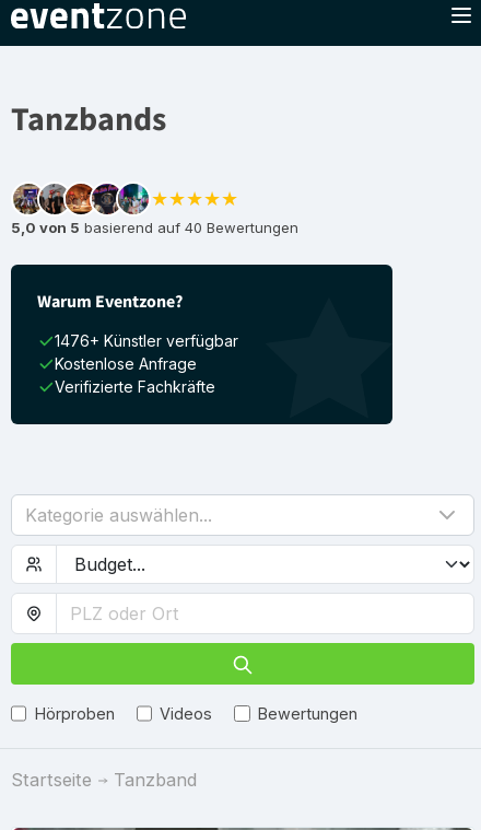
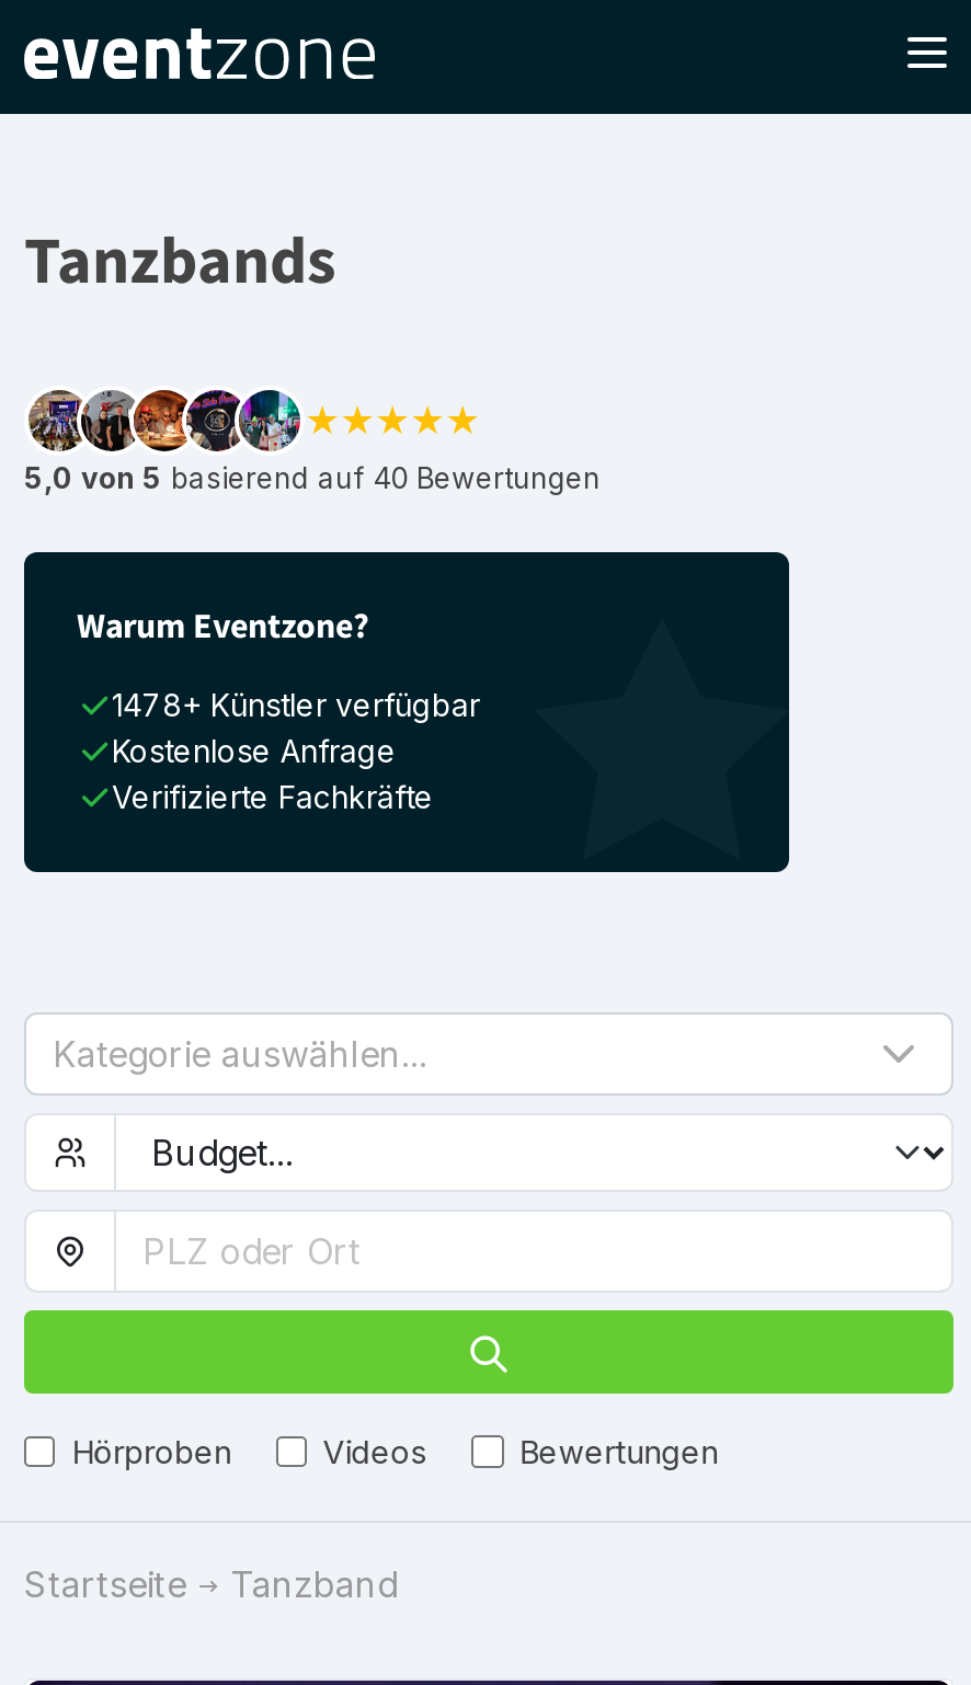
- 1476+ Künstler verfügbar
+ 1478+ Künstler verfügbar
